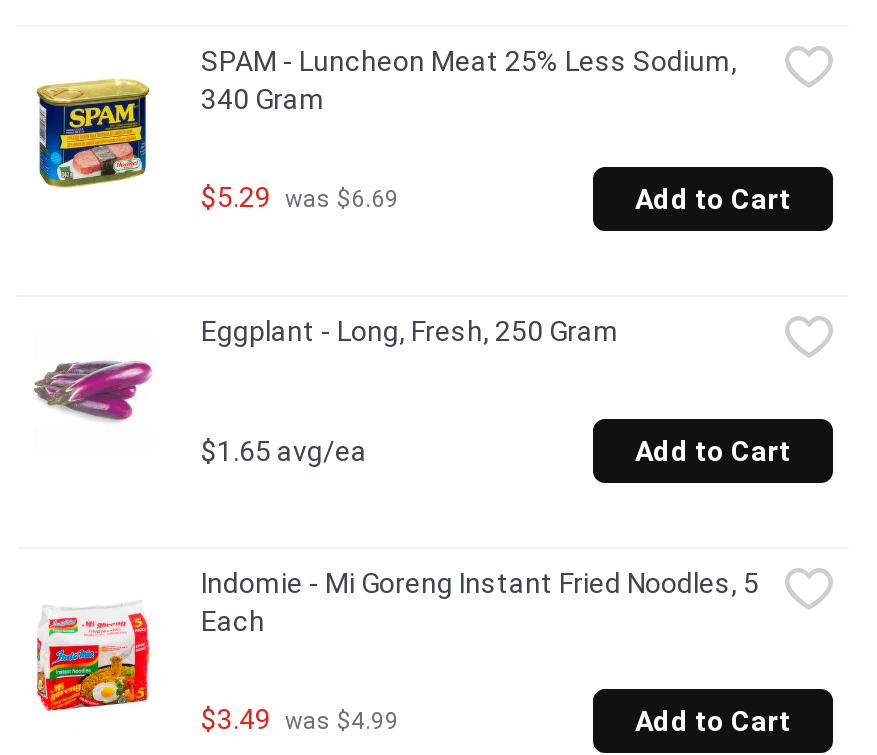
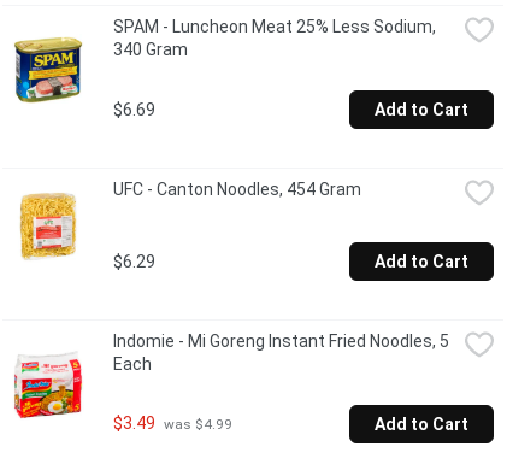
- $5.29 was $6.69
+ $6.69

- [image]
- Eggplant - Long, Fresh, 250 Gram
+ [image]
+ UFC - Canton Noodles, 454 Gram

- $1.65 avg/ea
+ $6.29
